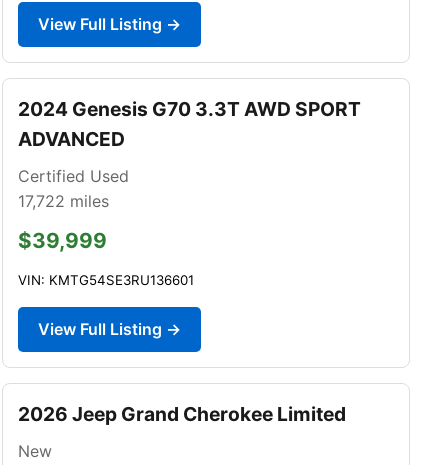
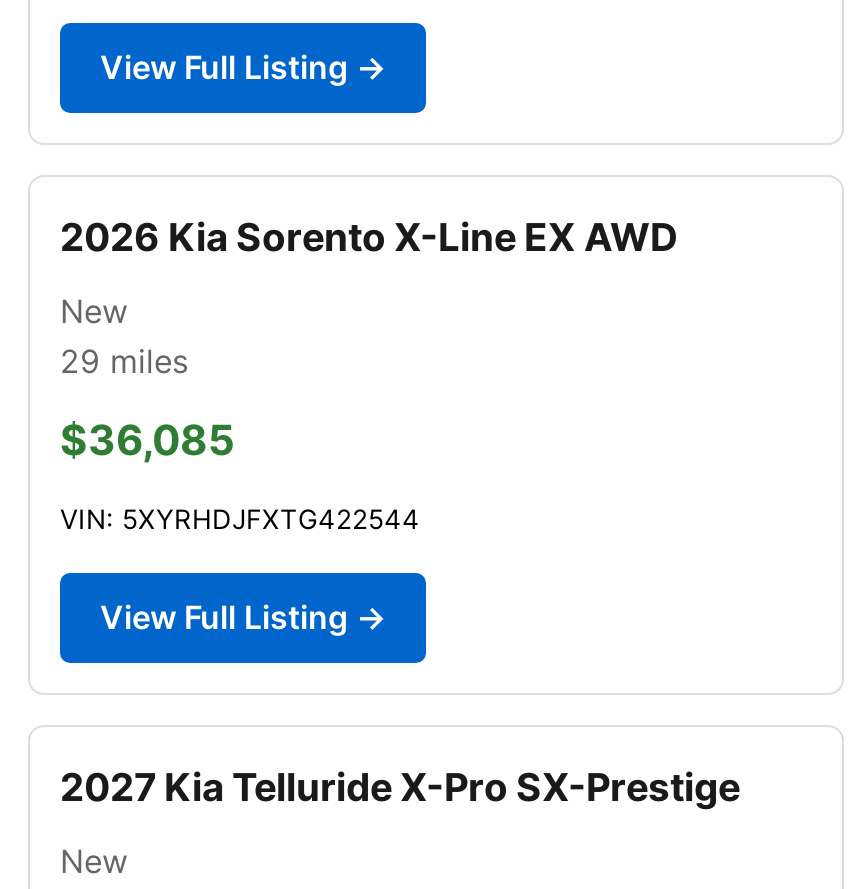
- 2024 Genesis G70 3.3T AWD SPORT
- ADVANCED
+ 2026 Kia Sorento X-Line EX AWD

- Certified Used
- 17,722 miles
+ New
+ 29 miles

- $39,999
+ $36,085

- VIN: KMTG54SE3RU136601
+ VIN: 5XYRHDJFXTG422544

- 2026 Jeep Grand Cherokee Limited
+ 2027 Kia Telluride X-Pro SX-Prestige
